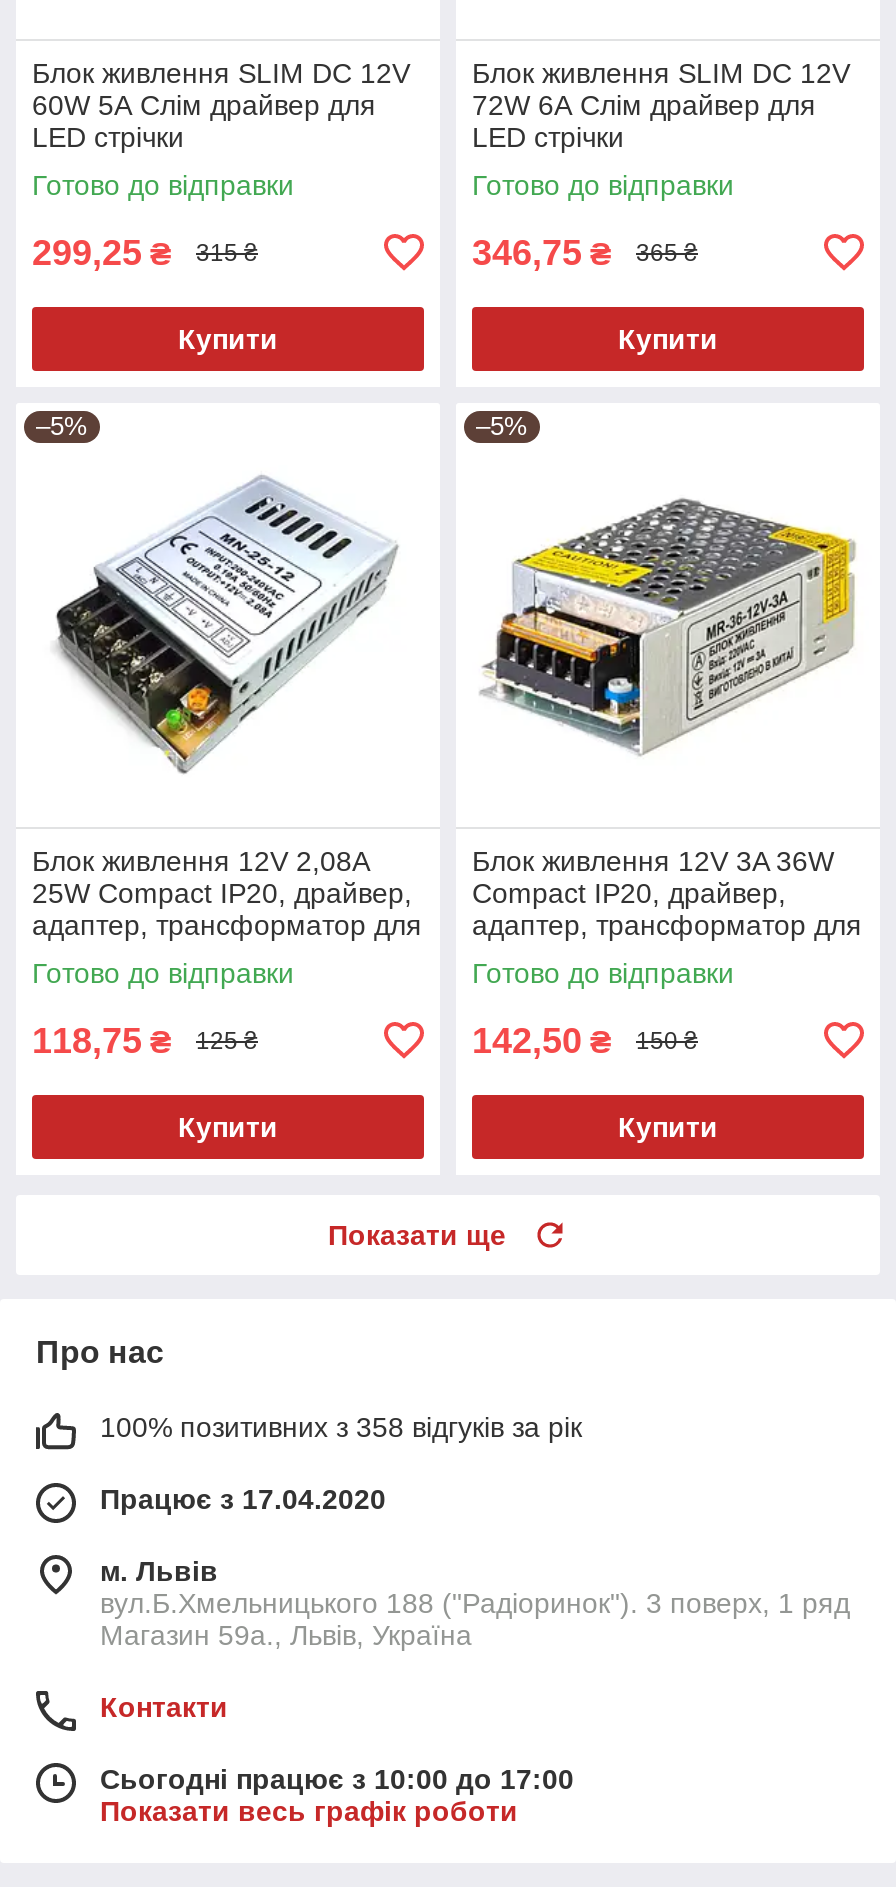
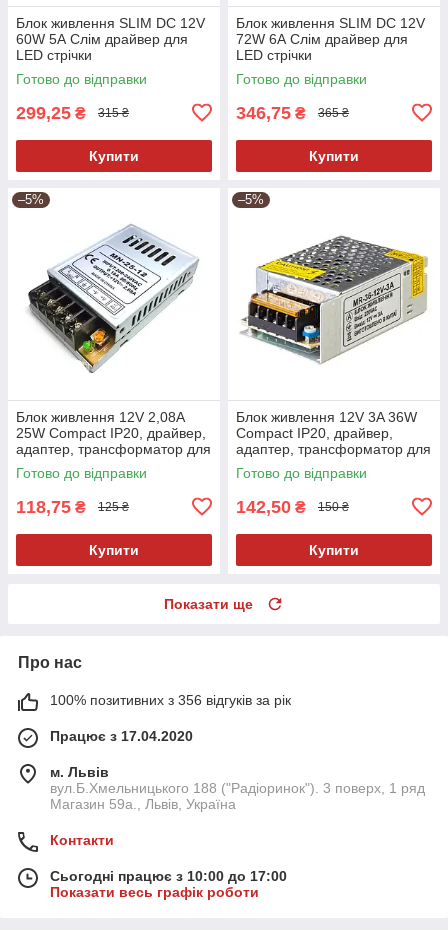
- 100% позитивних з 358 відгуків за рік
+ 100% позитивних з 356 відгуків за рік
